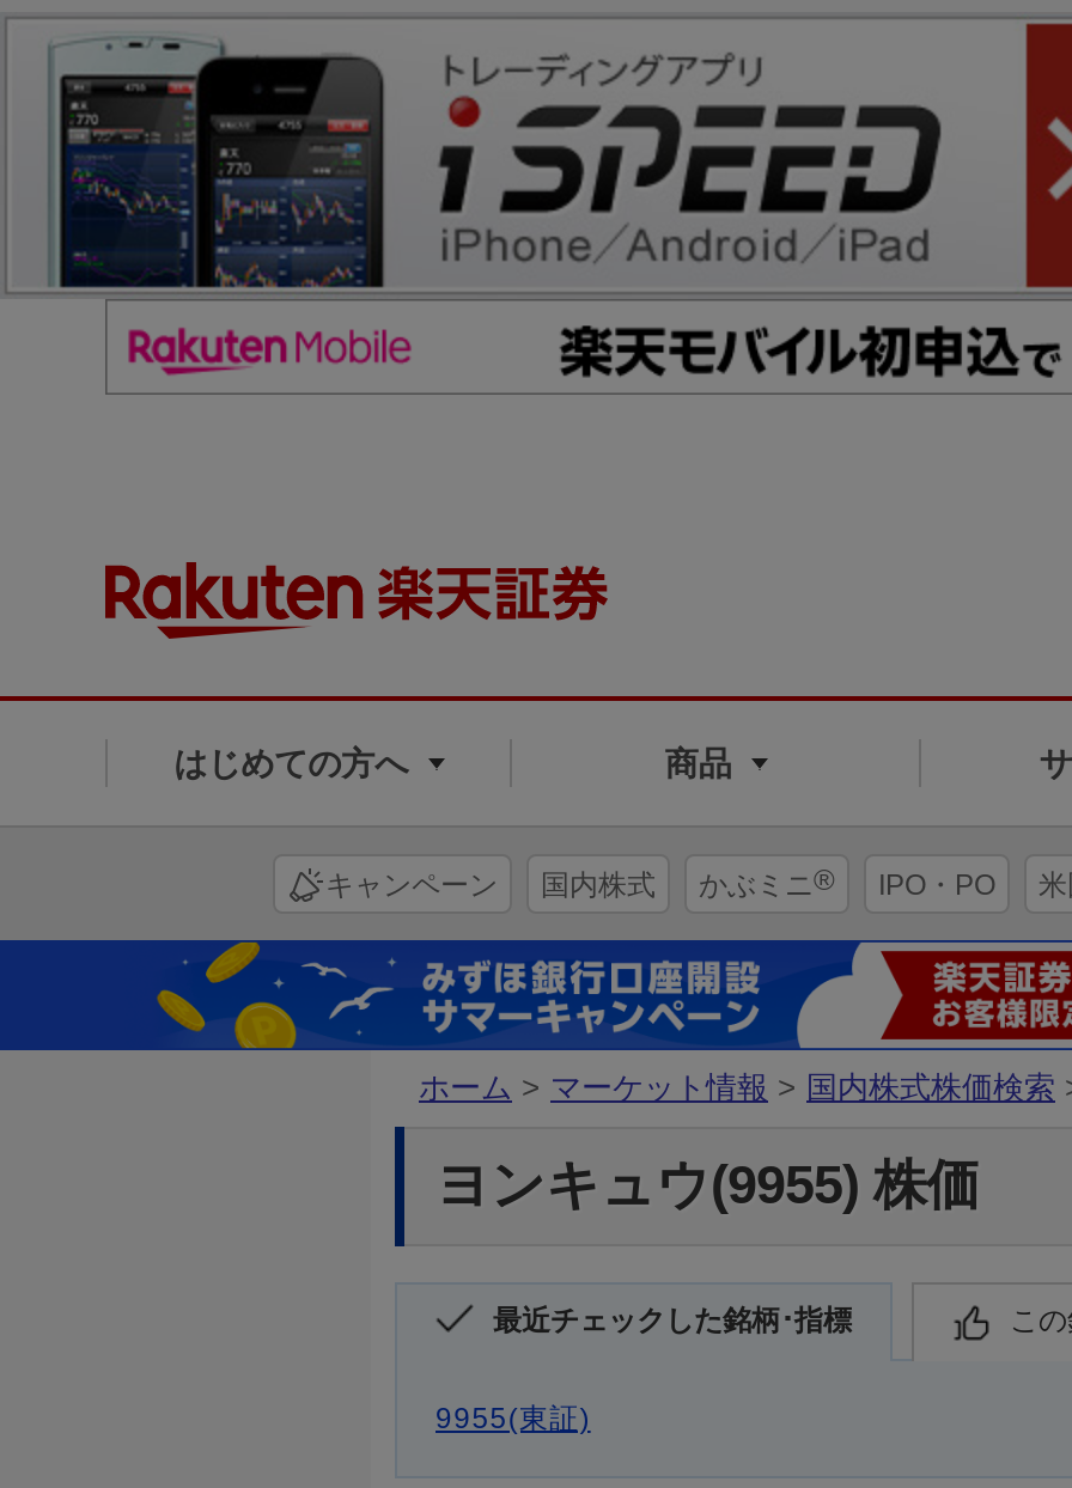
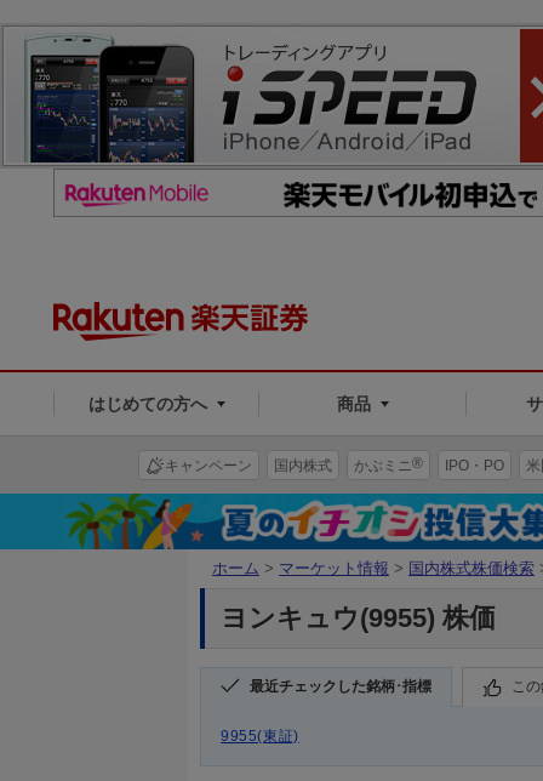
- [image]
+ [image]
